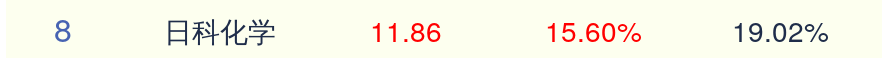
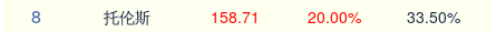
- 日科化学
- 11.86
- 15.60%
- 19.02%
+ 托伦斯
+ 158.71
+ 20.00%
+ 33.50%
